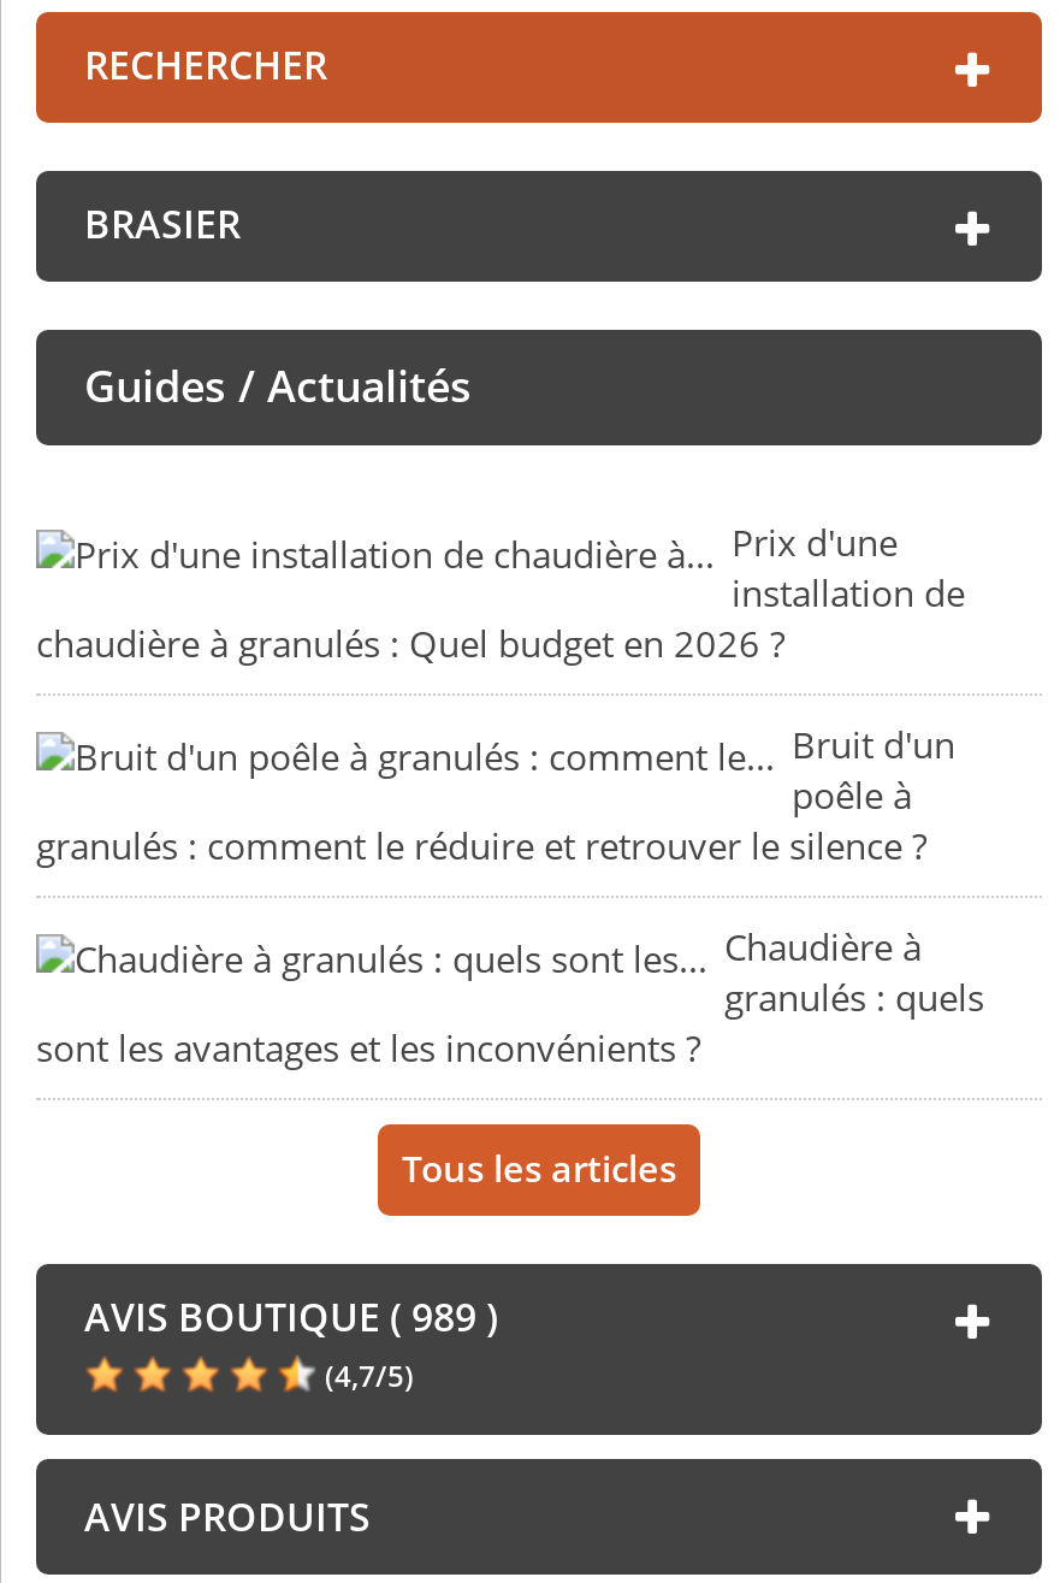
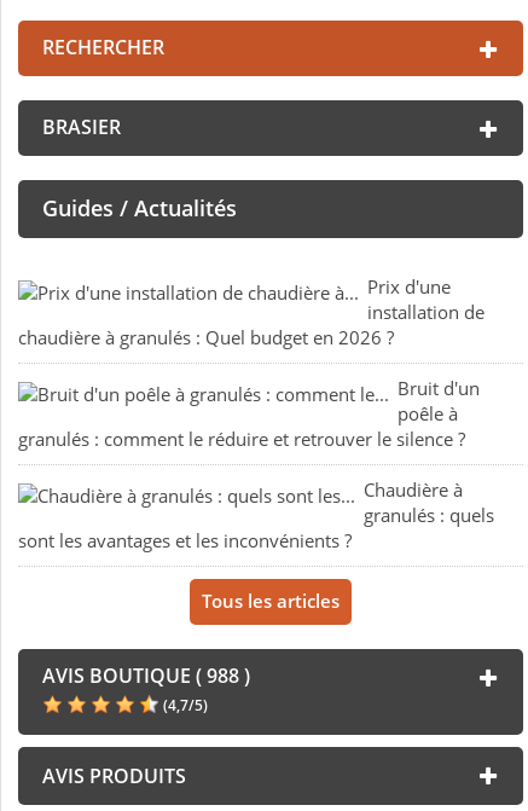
- AVIS BOUTIQUE ( 989 )
+ AVIS BOUTIQUE ( 988 )
